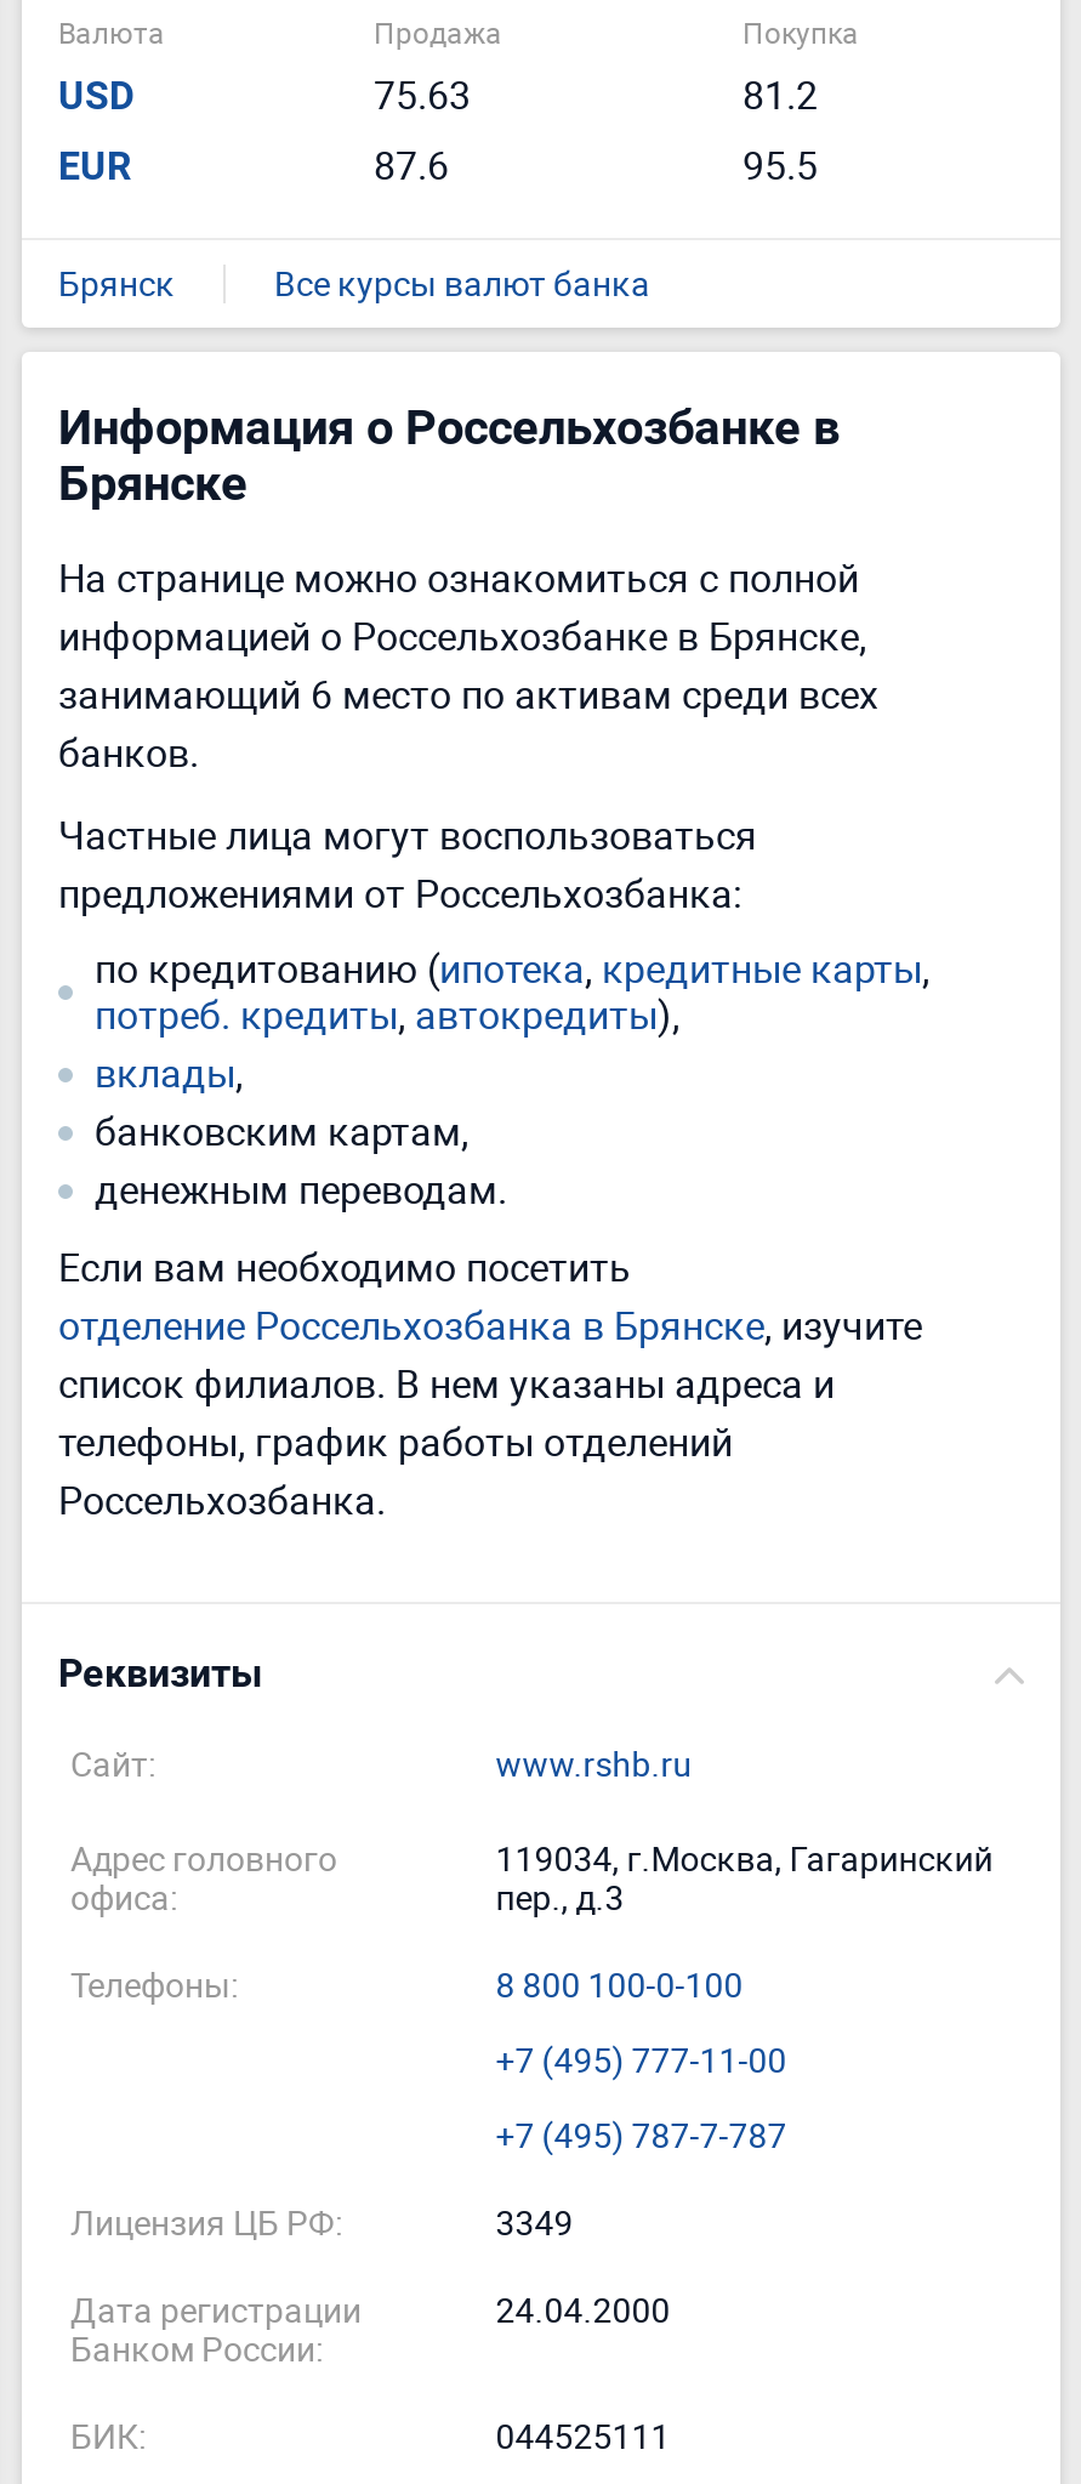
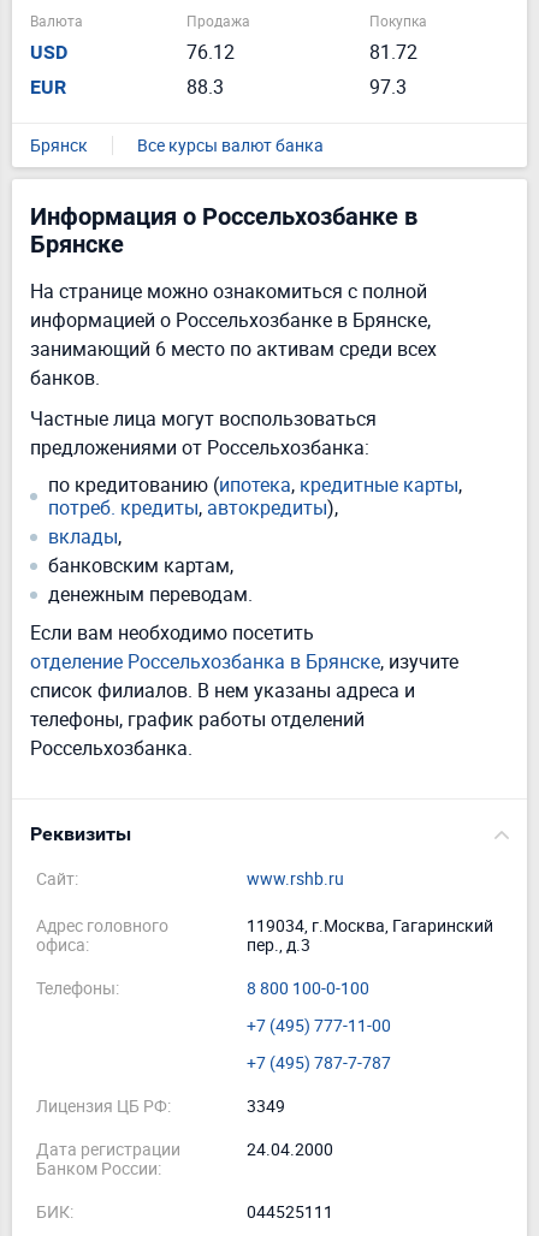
- 75.63
+ 76.12

- 81.2
+ 81.72

- 87.6
+ 88.3

- 95.5
+ 97.3
